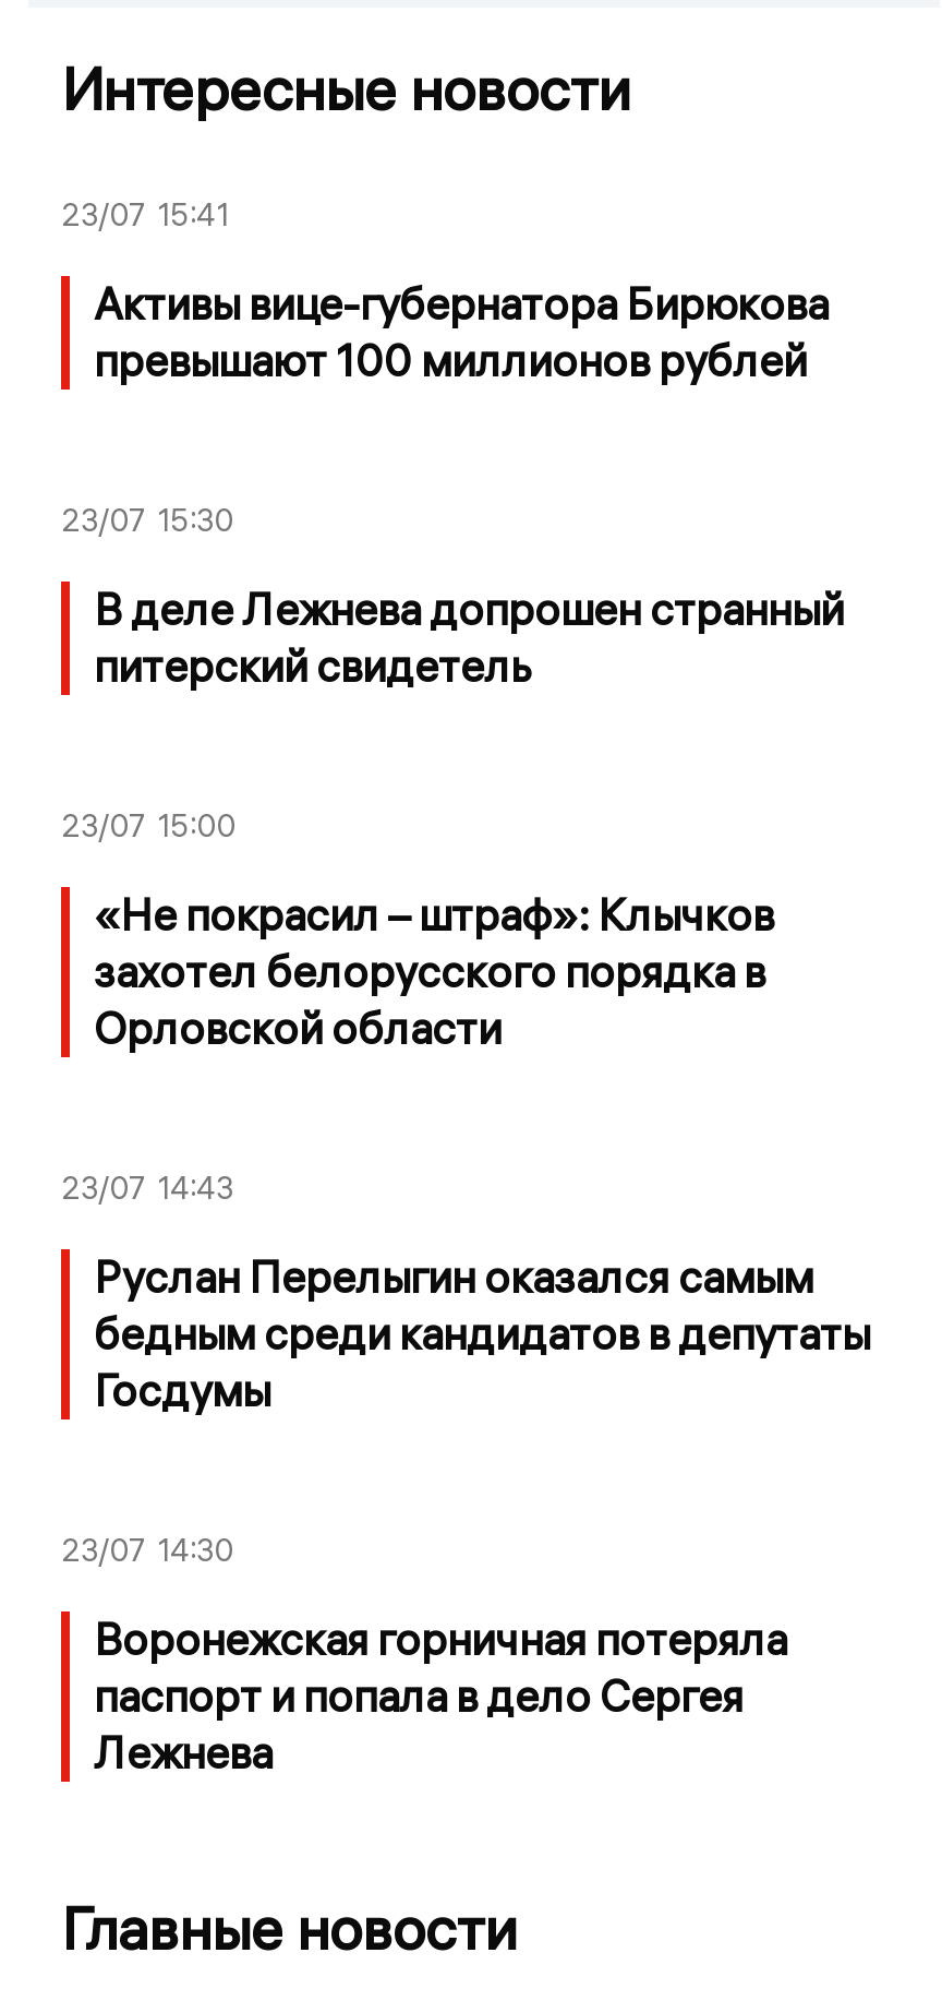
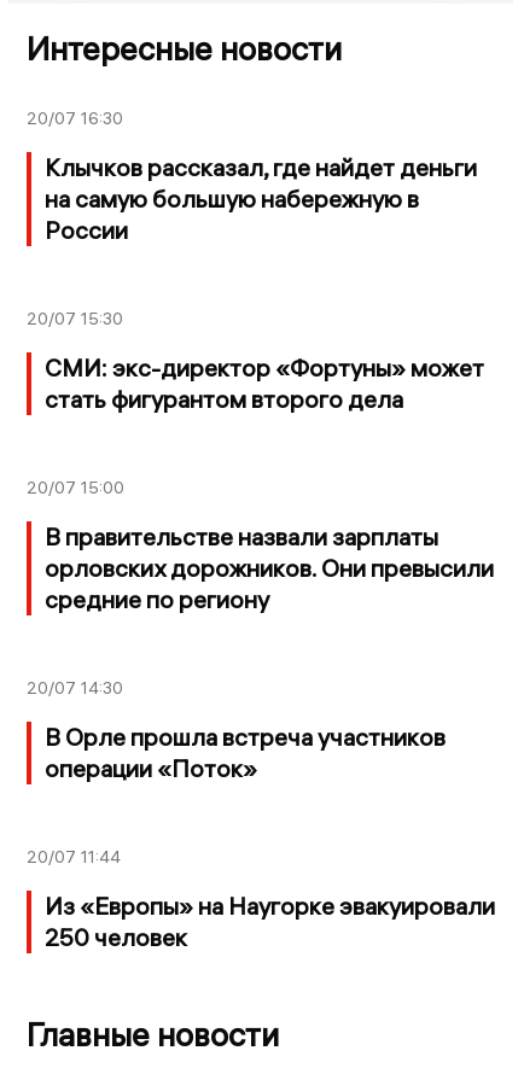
- 23/07 15:41
+ 20/07 16:30

- Активы вице-губернатора Бирюкова
- превышают 100 миллионов рублей
+ Клычков рассказал, где найдет деньги
+ на самую большую набережную в
+ России

- 23/07 15:30
+ 20/07 15:30

- В деле Лежнева допрошен странный
- питерский свидетель
+ СМИ: экс-директор «Фортуны» может
+ стать фигурантом второго дела

- 23/07 15:00
+ 20/07 15:00

- «Не покрасил – штраф»: Клычков
- захотел белорусского порядка в
- Орловской области
+ В правительстве назвали зарплаты
+ орловских дорожников. Они превысили
+ средние по региону

- 23/07 14:43
+ 20/07 14:30

- Руслан Перелыгин оказался самым
- бедным среди кандидатов в депутаты
- Госдумы
+ В Орле прошла встреча участников
+ операции «Поток»

- 23/07 14:30
+ 20/07 11:44

- Воронежская горничная потеряла
- паспорт и попала в дело Сергея
- Лежнева
+ Из «Европы» на Наугорке эвакуировали
+ 250 человек
